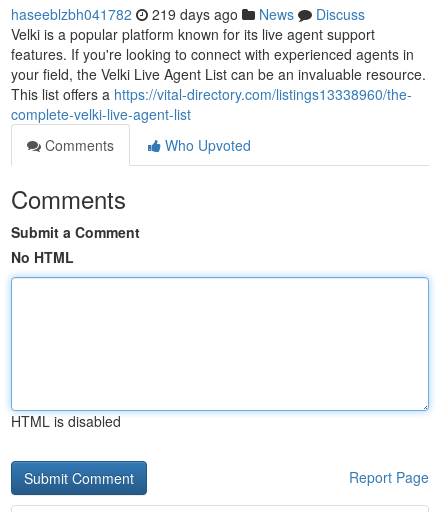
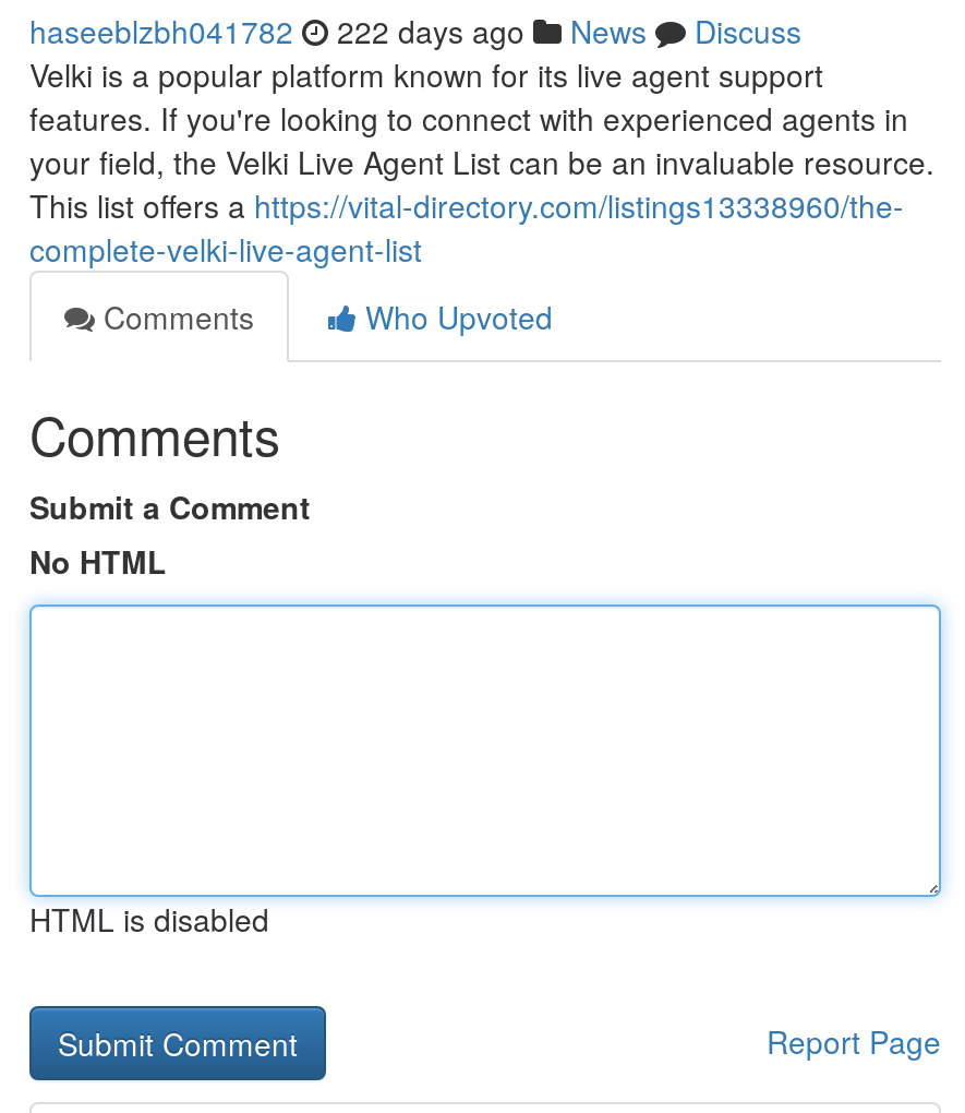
- haseeblzbh041782 219 days ago News Discuss
+ haseeblzbh041782 222 days ago News Discuss
